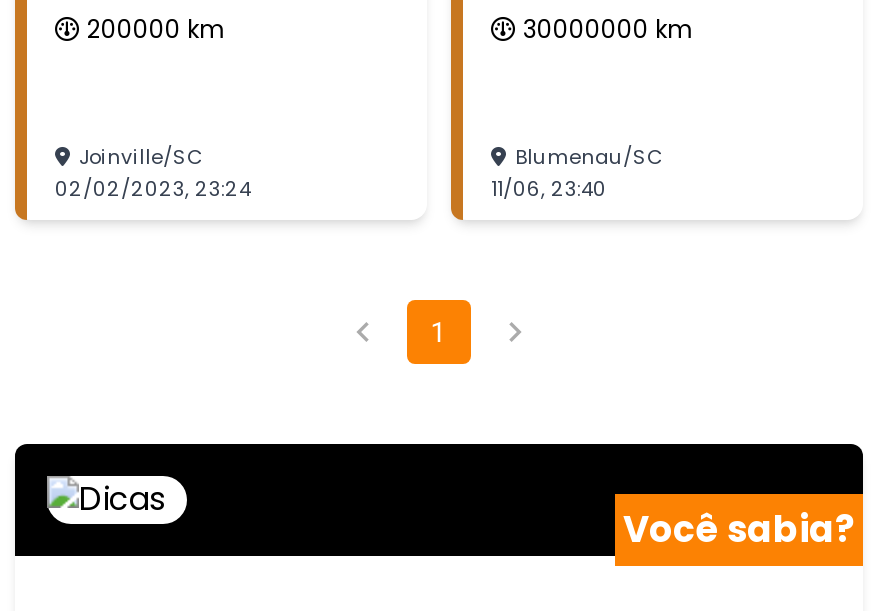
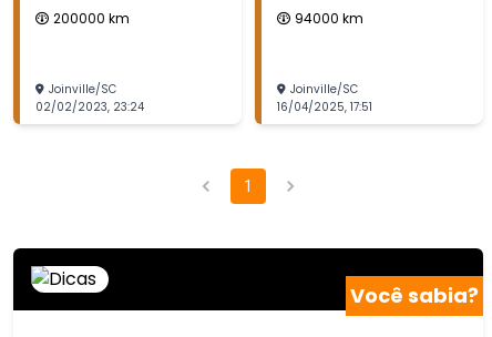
- 30000000 km
+ 94000 km

- Blumenau/SC
- 11/06, 23:40
+ Joinville/SC
+ 16/04/2025, 17:51
